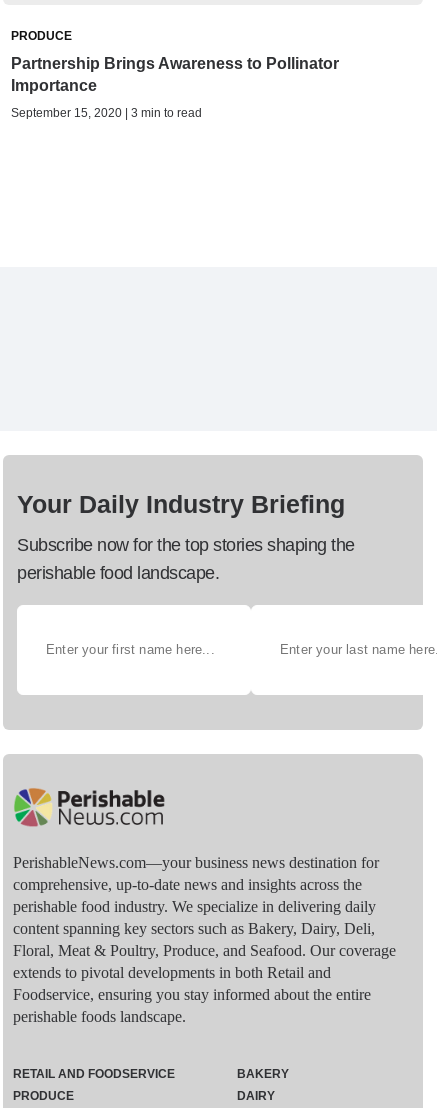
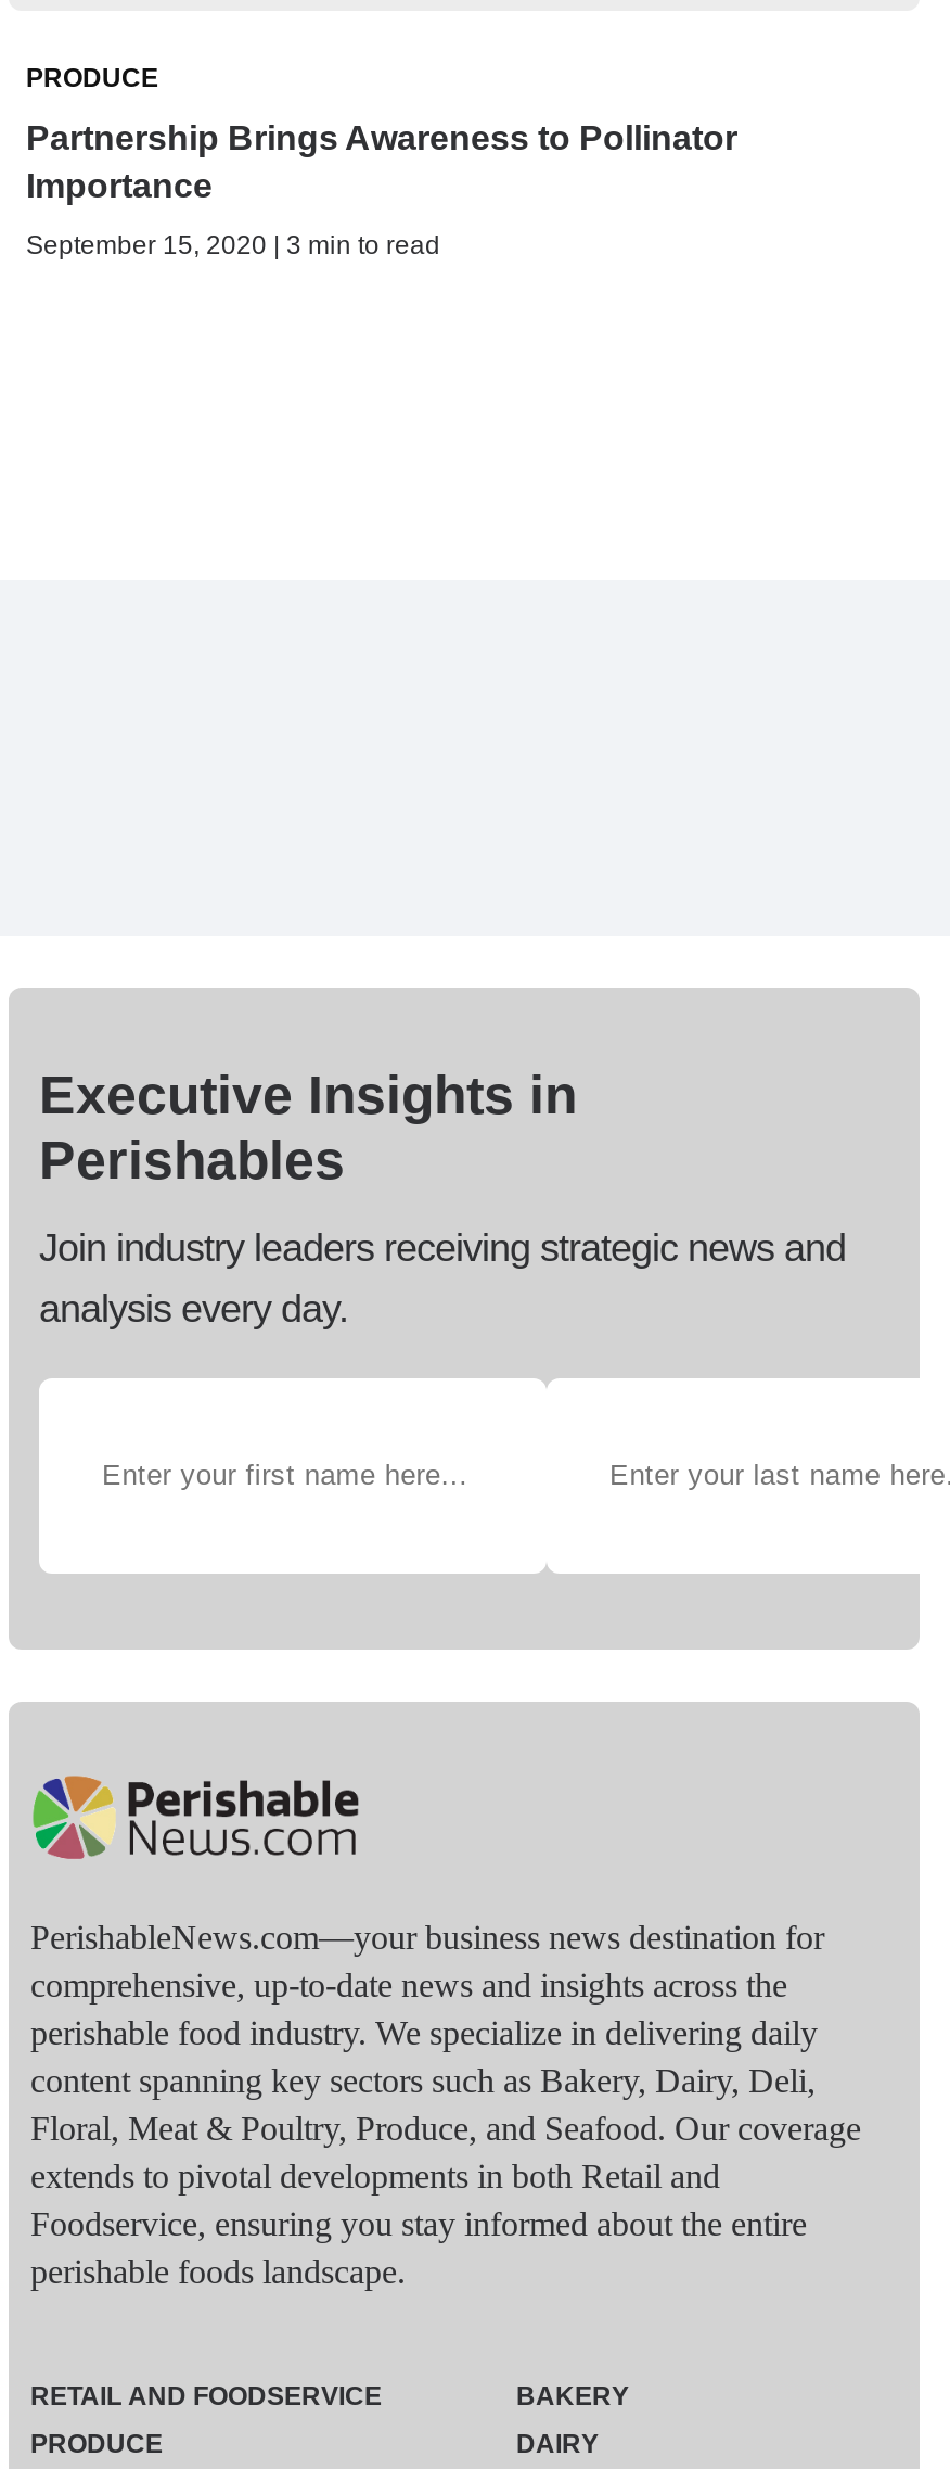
- Your Daily Industry Briefing
+ Executive Insights in
+ Perishables

- Subscribe now for the top stories shaping the
- perishable food landscape.
+ Join industry leaders receiving strategic news and
+ analysis every day.
